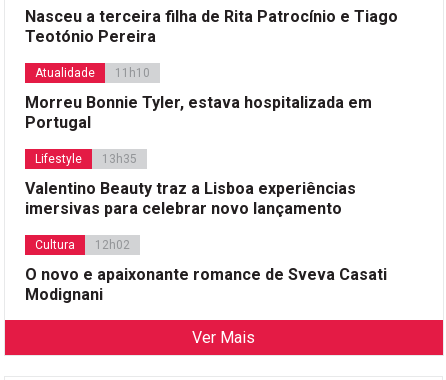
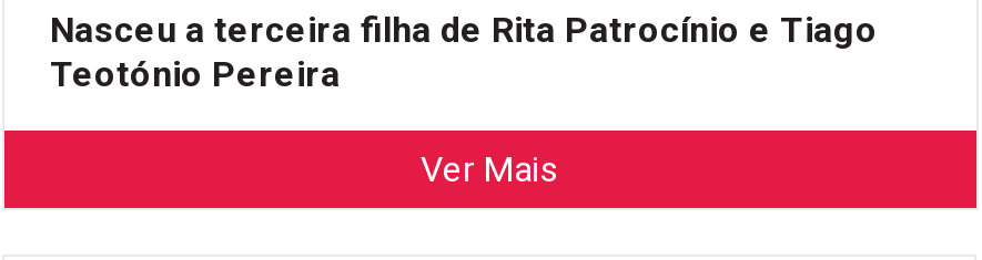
- Atualidade
- 11h10
- Morreu Bonnie Tyler, estava hospitalizada em
- Portugal
- Lifestyle
- 13h35
- Valentino Beauty traz a Lisboa experiências
- imersivas para celebrar novo lançamento
- Cultura
- 12h02
- O novo e apaixonante romance de Sveva Casati
- Modignani
